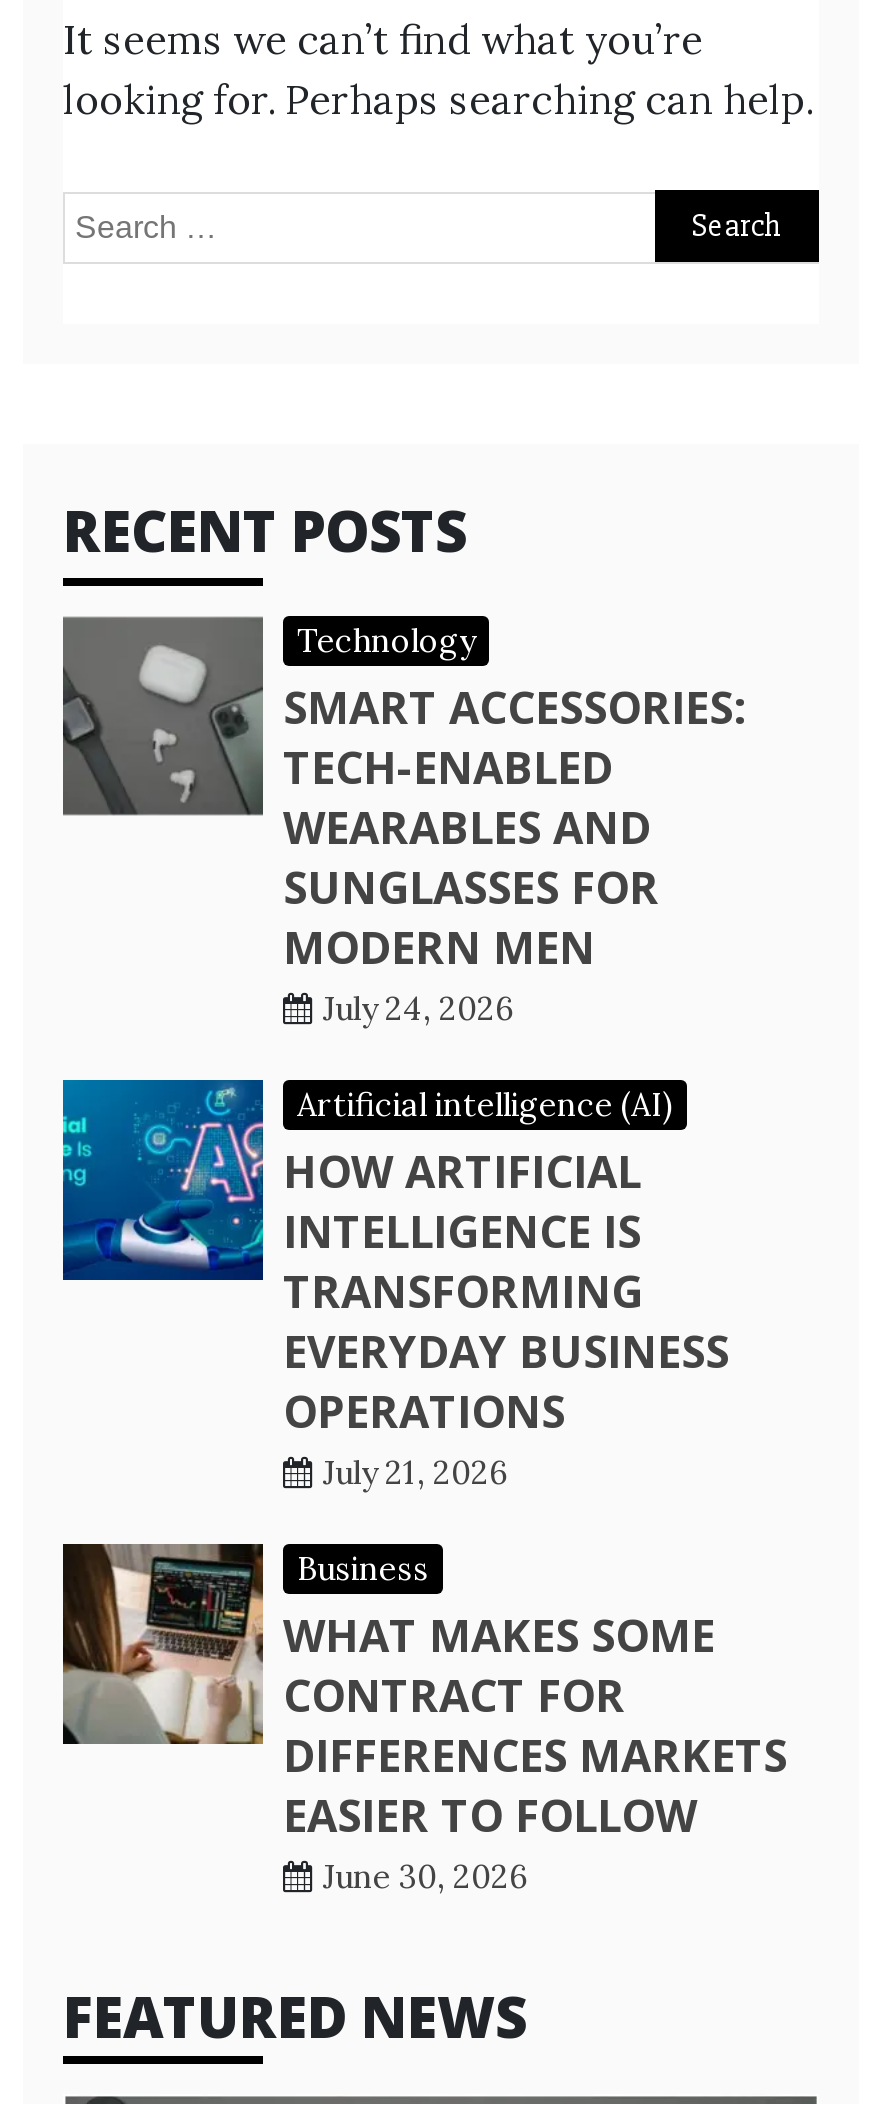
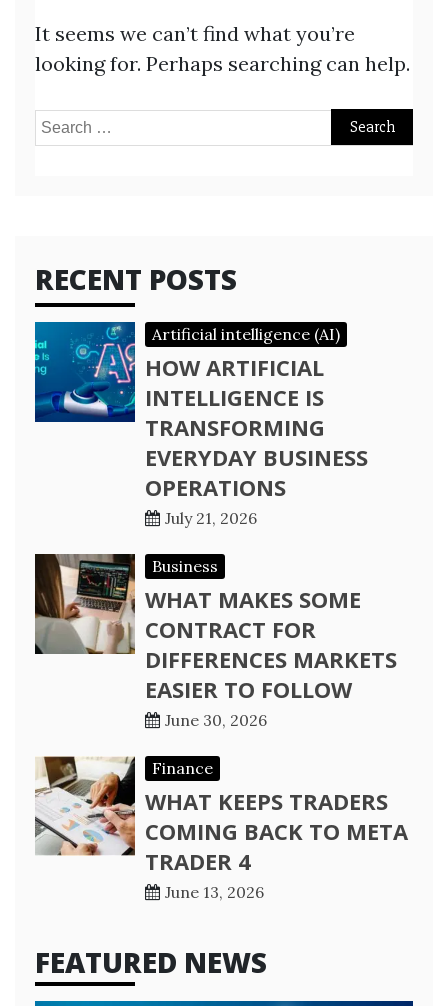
- [image]
- Technology
- SMART ACCESSORIES:
- TECH-ENABLED
- WEARABLES AND
- SUNGLASSES FOR
- MODERN MEN
- July 24, 2026

moved up: [image] | Artificial intelligence (AI) | HOW ARTIFICIAL | ... | EASIER TO FOLLOW | June 30, 2026

+ [image]
+ Finance
+ WHAT KEEPS TRADERS
+ COMING BACK TO META
+ TRADER 4
+ June 13, 2026
